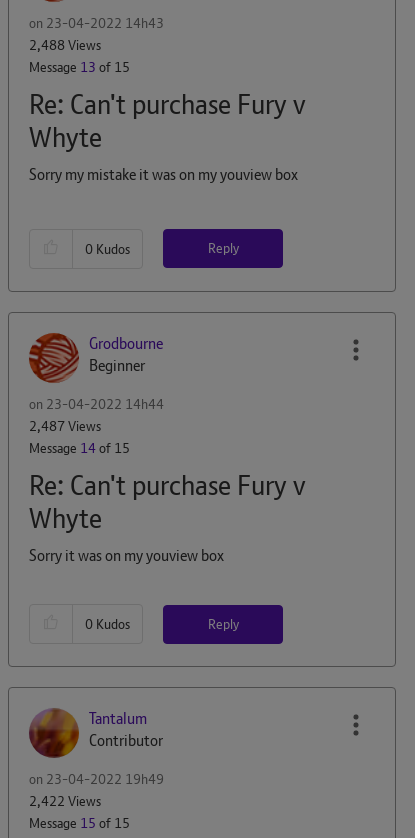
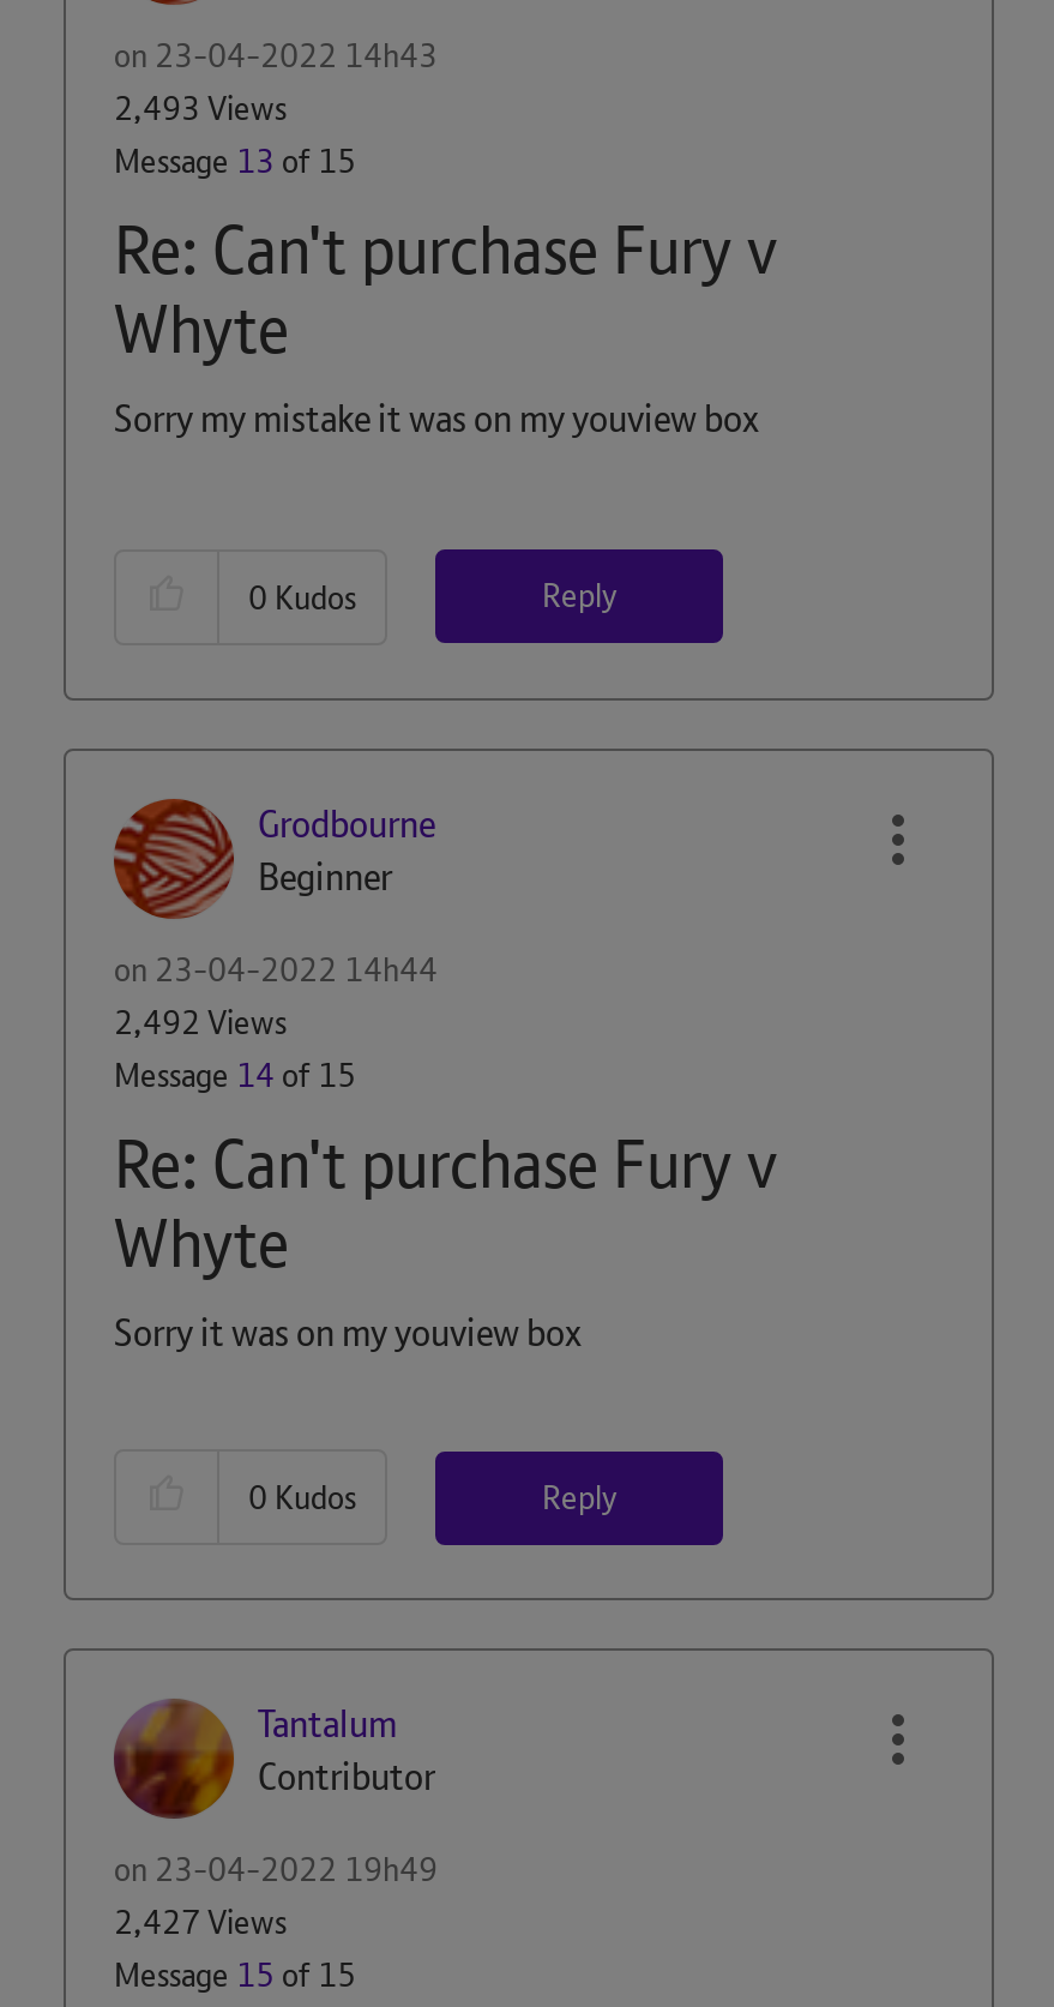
- 2,488 Views
+ 2,493 Views

- 2,487 Views
+ 2,492 Views

- 2,422 Views
+ 2,427 Views
